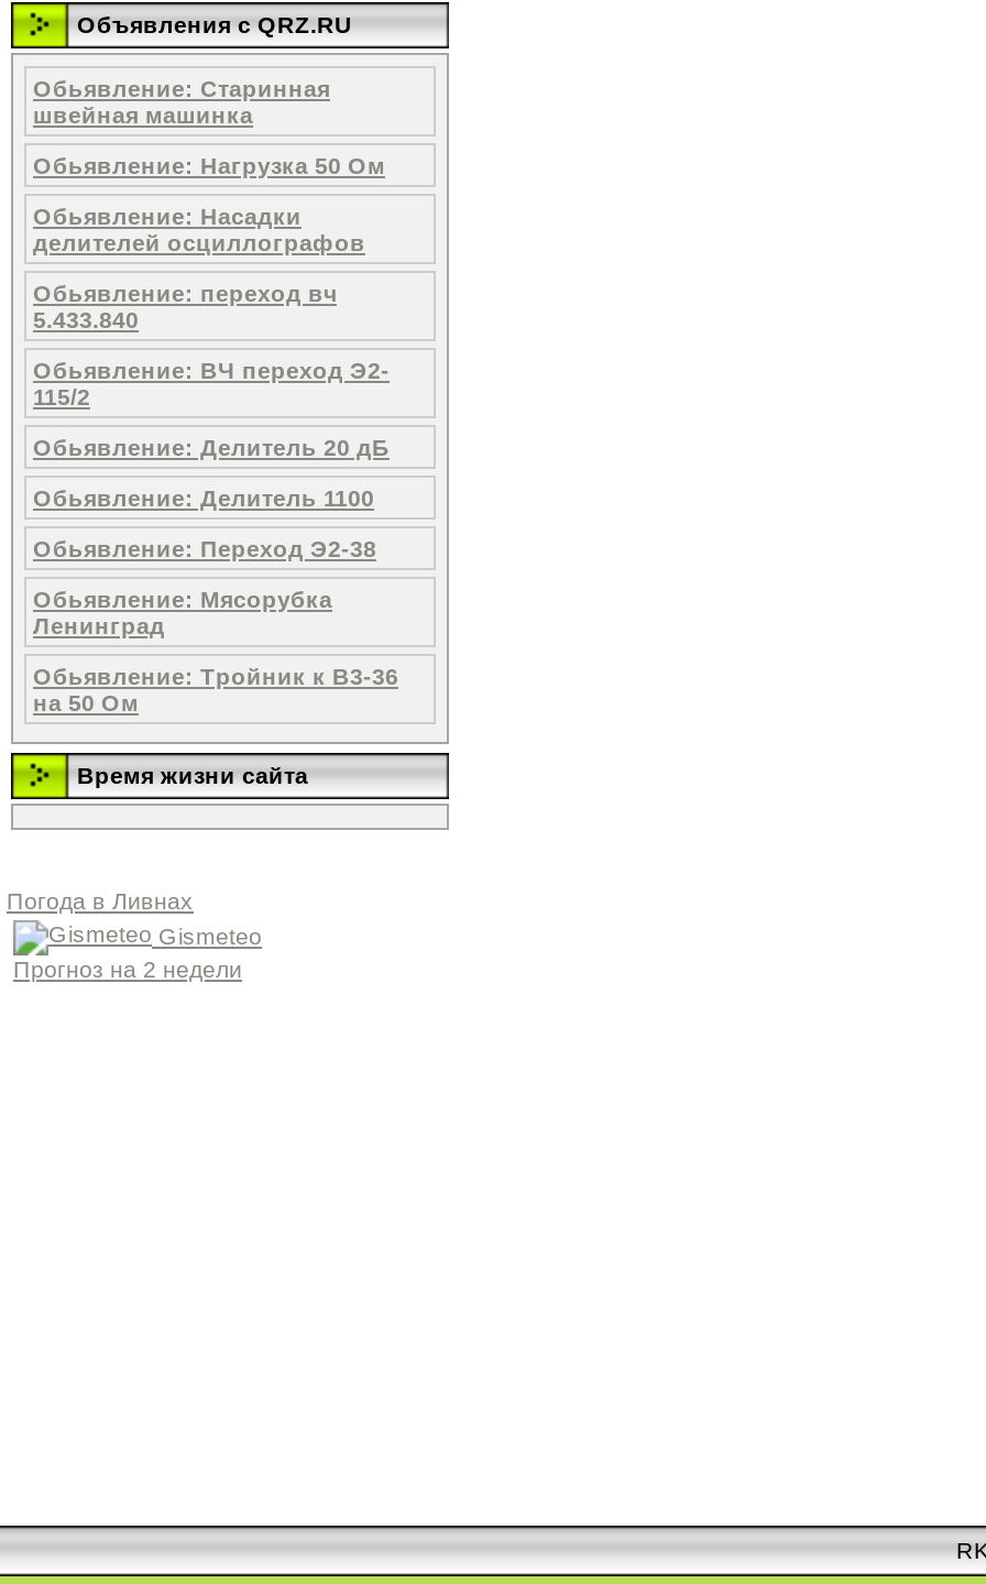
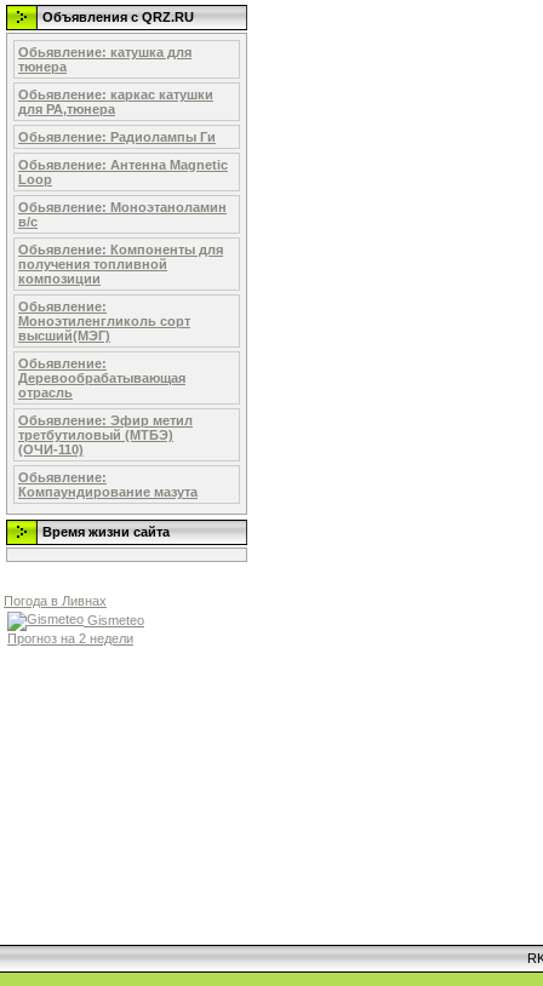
- Обьявление: Старинная
- швейная машинка
+ Обьявление: катушка для
+ тюнера

- Обьявление: Нагрузка 50 Ом
+ Обьявление: каркас катушки
+ для PA,тюнера

- Обьявление: Насадки
- делителей осциллографов
+ Обьявление: Радиолампы Ги

- Обьявление: переход вч
- 5.433.840
+ Обьявление: Антенна Magnetic
+ Loop

- Обьявление: ВЧ переход Э2-
- 115/2
+ Обьявление: Моноэтаноламин
+ в/с

- Обьявление: Делитель 20 дБ
+ Обьявление: Компоненты для
+ получения топливной
+ композиции

- Обьявление: Делитель 1100
+ Обьявление:
+ Моноэтиленгликоль сорт
+ высший(МЭГ)

- Обьявление: Переход Э2-38
+ Обьявление:
+ Деревообрабатывающая
+ отрасль

- Обьявление: Мясорубка
- Ленинград
+ Обьявление: Эфир метил
+ третбутиловый (МТБЭ)
+ (ОЧИ-110)

- Обьявление: Тройник к В3-36
- на 50 Ом
+ Обьявление:
+ Компаундирование мазута
